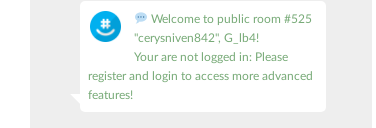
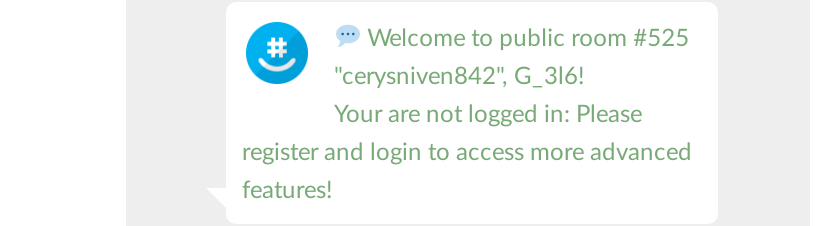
- "cerysniven842", G_lb4!
+ "cerysniven842", G_3l6!
